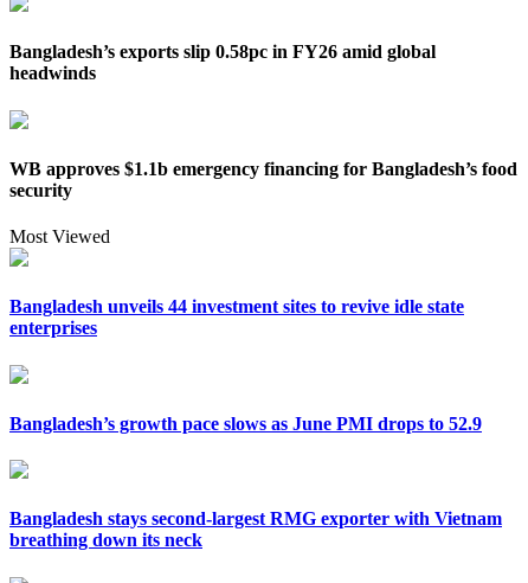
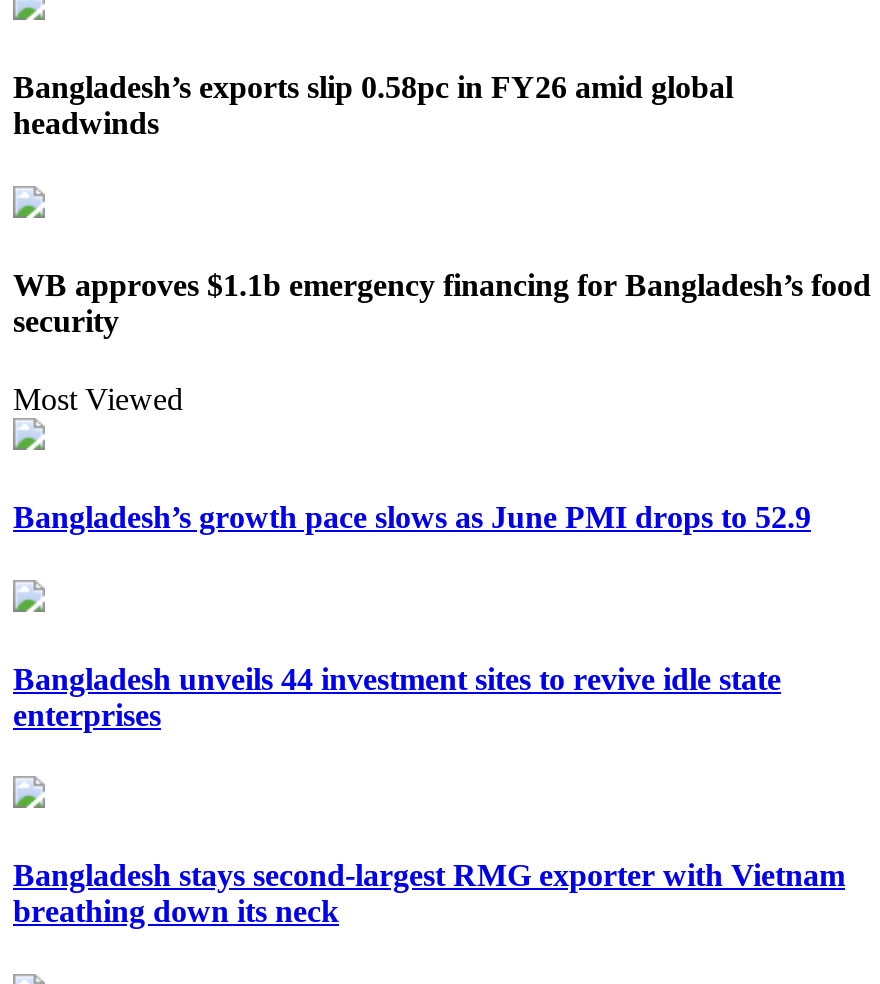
moved down: Bangladesh unveils 44 investment sites to revive idle state | enterprises

moved up: Bangladesh’s growth pace slows as June PMI drops to 52.9
